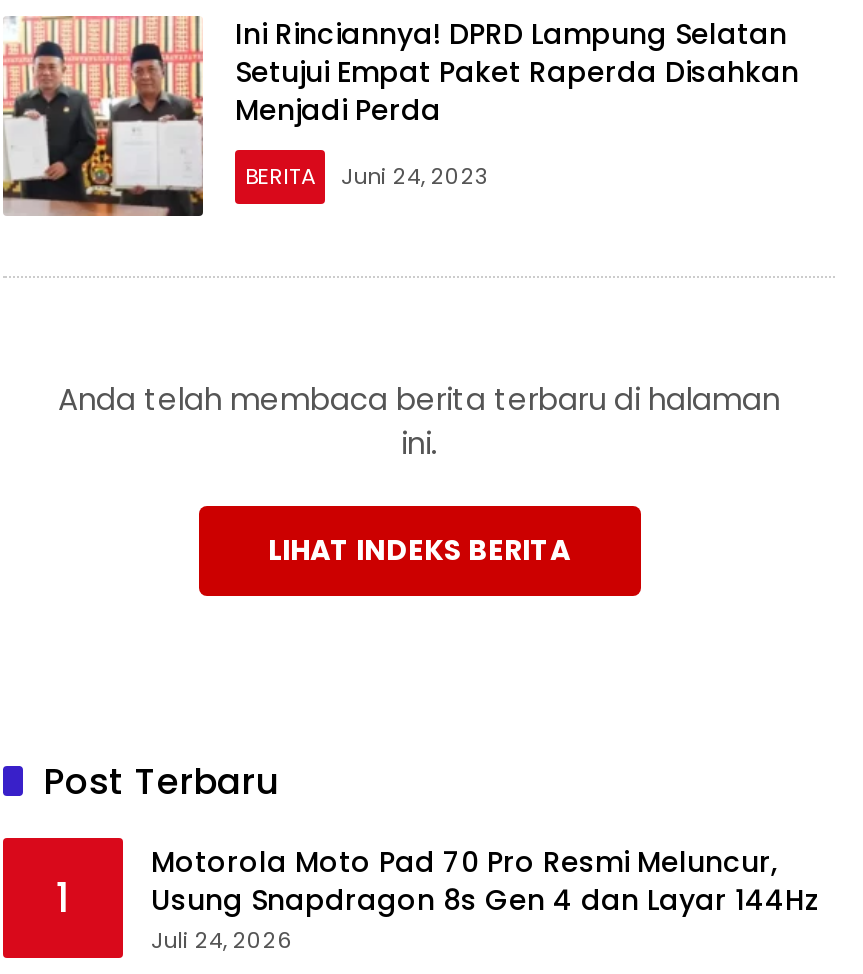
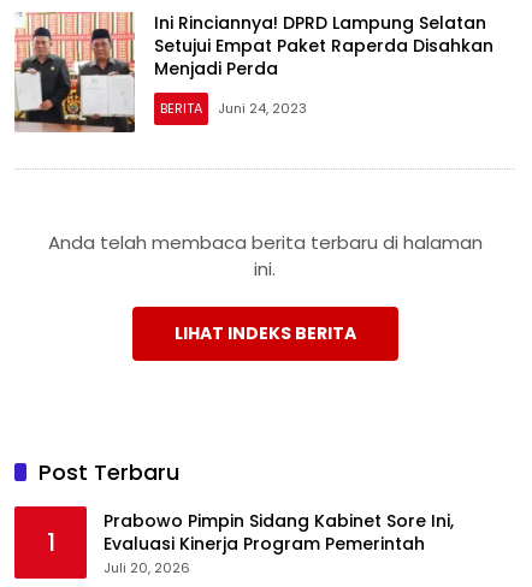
- Motorola Moto Pad 70 Pro Resmi Meluncur,
- Usung Snapdragon 8s Gen 4 dan Layar 144Hz
- Juli 24, 2026
+ Prabowo Pimpin Sidang Kabinet Sore Ini,
+ Evaluasi Kinerja Program Pemerintah
+ Juli 20, 2026
